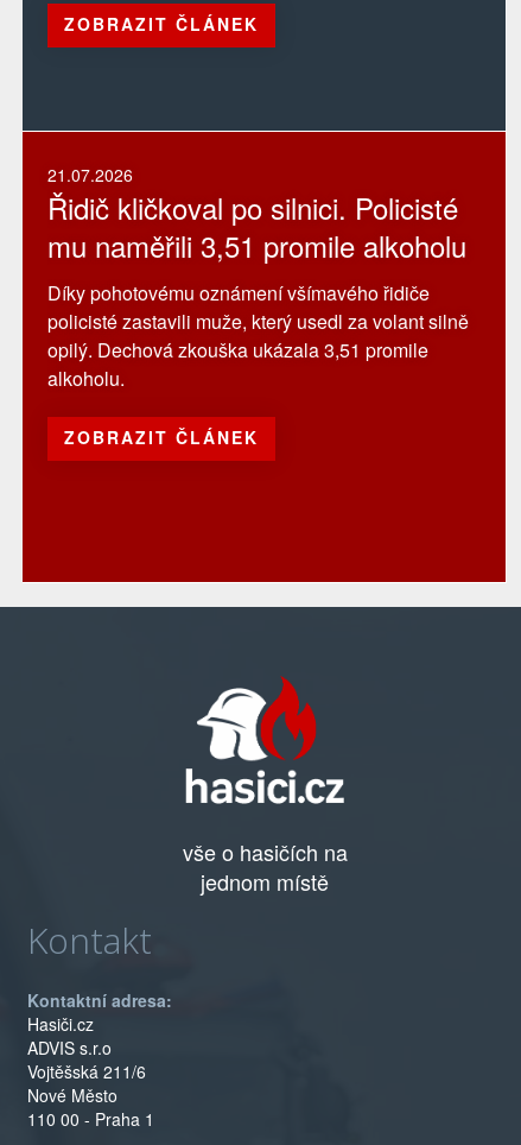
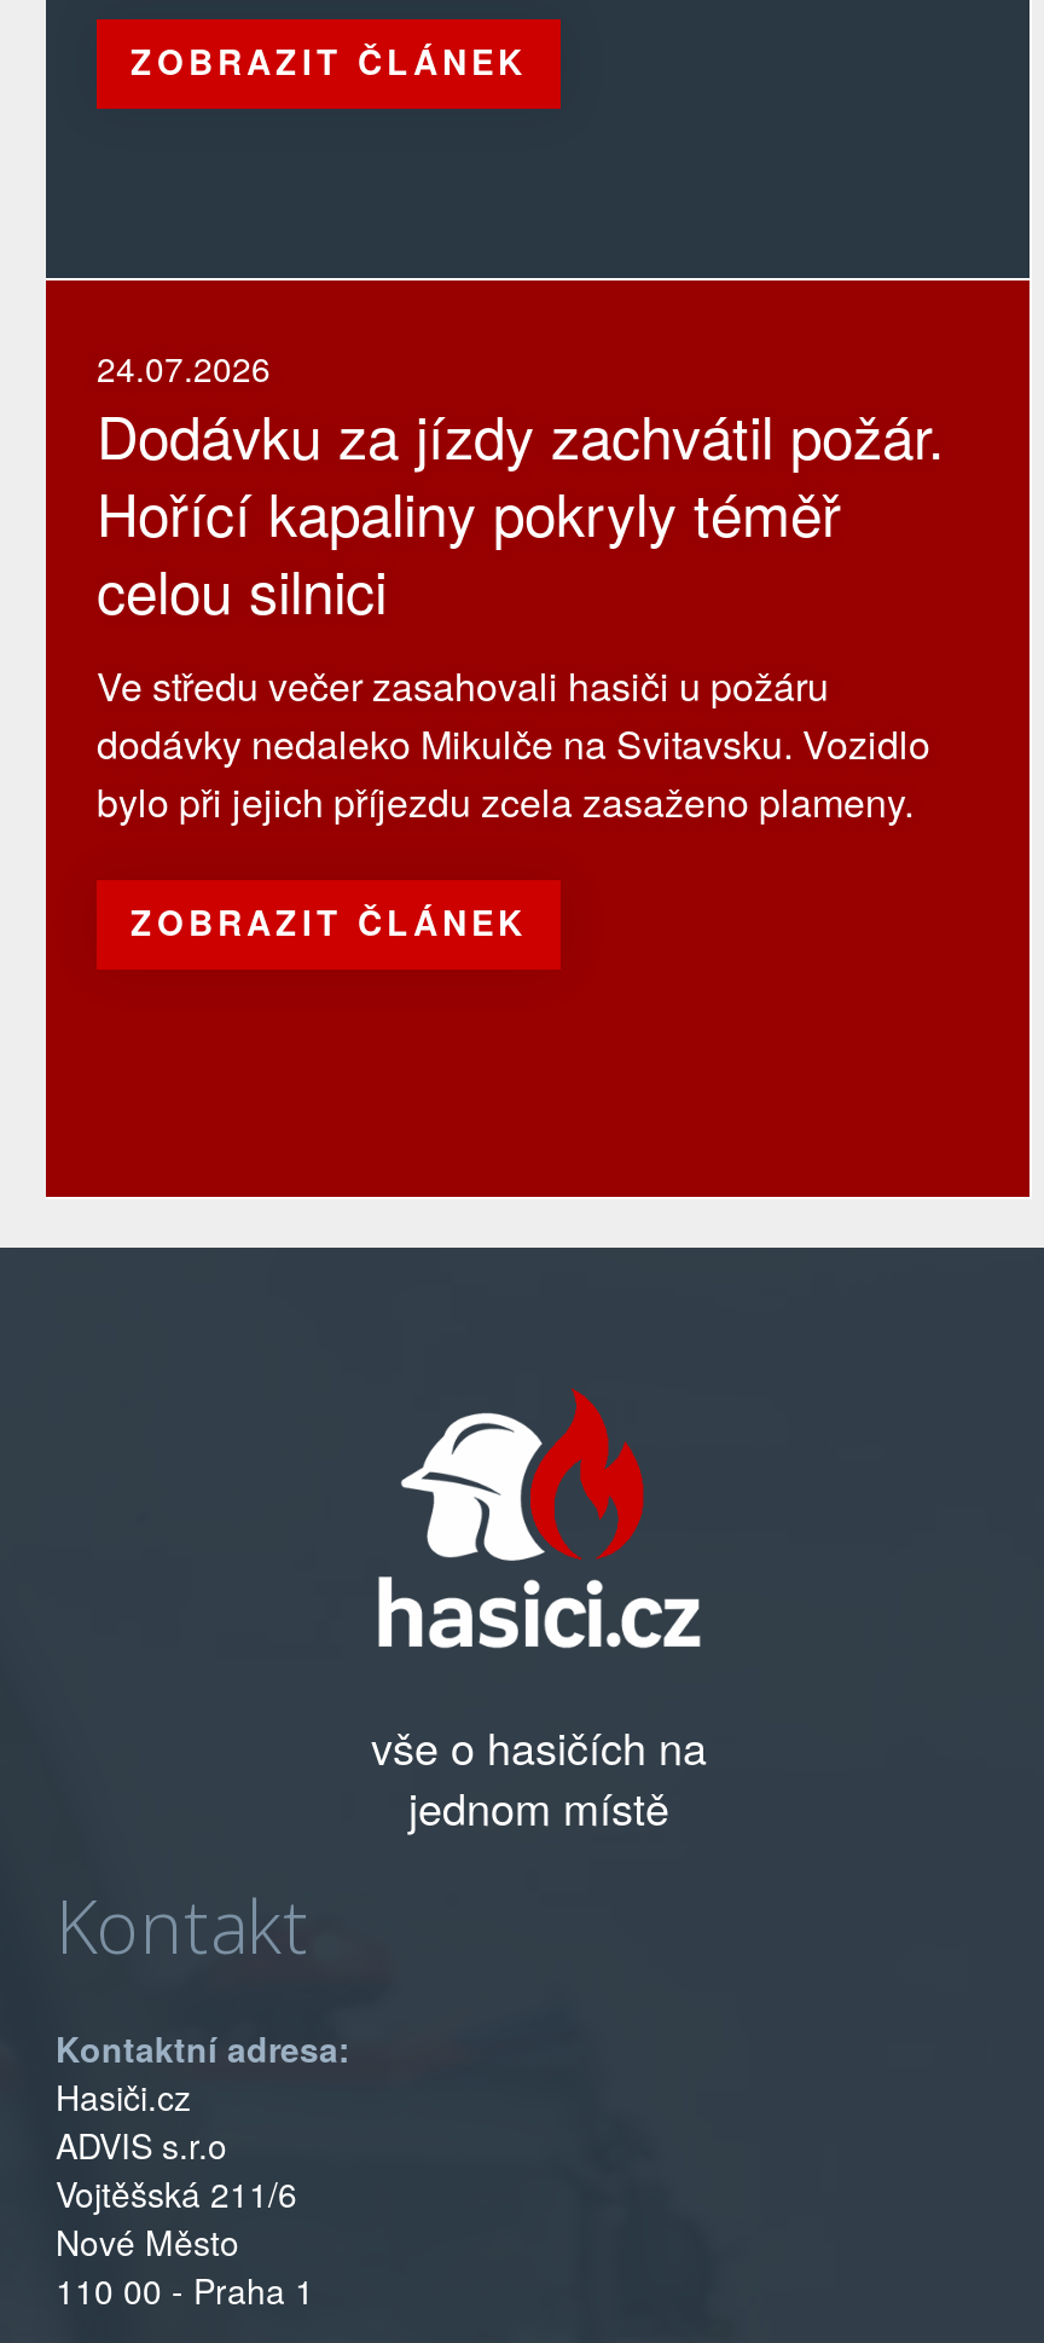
- 21.07.2026
- Řidič kličkoval po silnici. Policisté
- mu naměřili 3,51 promile alkoholu
- Díky pohotovému oznámení všímavého řidiče
- policisté zastavili muže, který usedl za volant silně
- opilý. Dechová zkouška ukázala 3,51 promile
- alkoholu.
+ 24.07.2026
+ Dodávku za jízdy zachvátil požár.
+ Hořící kapaliny pokryly téměř
+ celou silnici
+ Ve středu večer zasahovali hasiči u požáru
+ dodávky nedaleko Mikulče na Svitavsku. Vozidlo
+ bylo při jejich příjezdu zcela zasaženo plameny.
